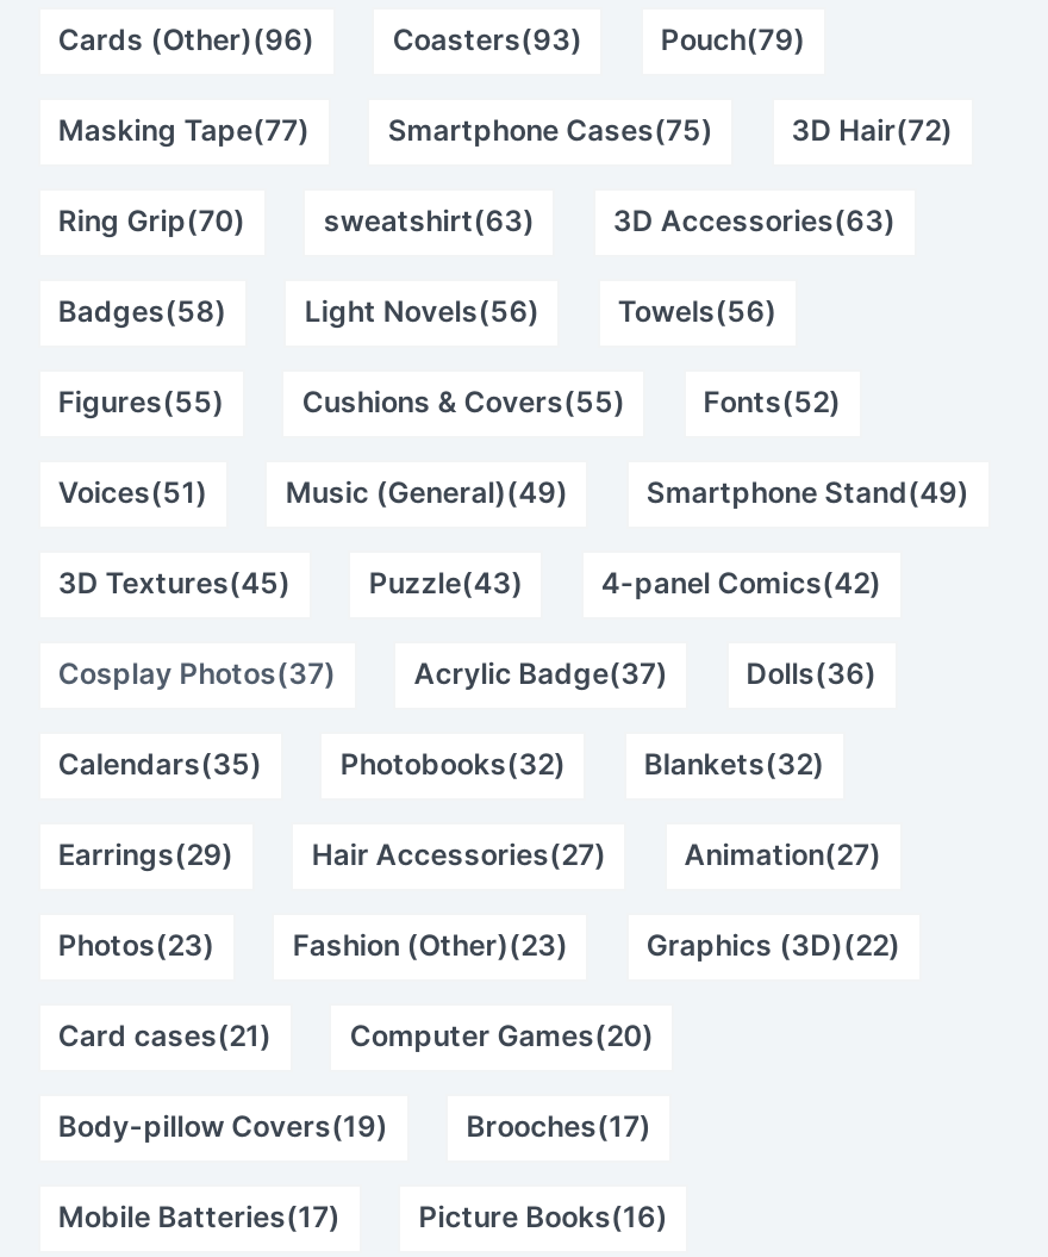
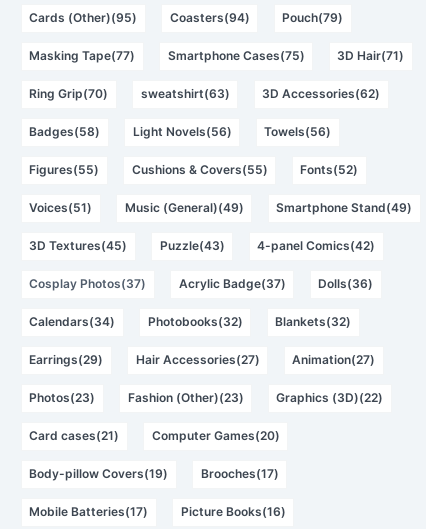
- Cards (Other)(96)
- Coasters(93)
+ Cards (Other)(95)
+ Coasters(94)

- 3D Hair(72)
+ 3D Hair(71)

- 3D Accessories(63)
+ 3D Accessories(62)

- Calendars(35)
+ Calendars(34)
